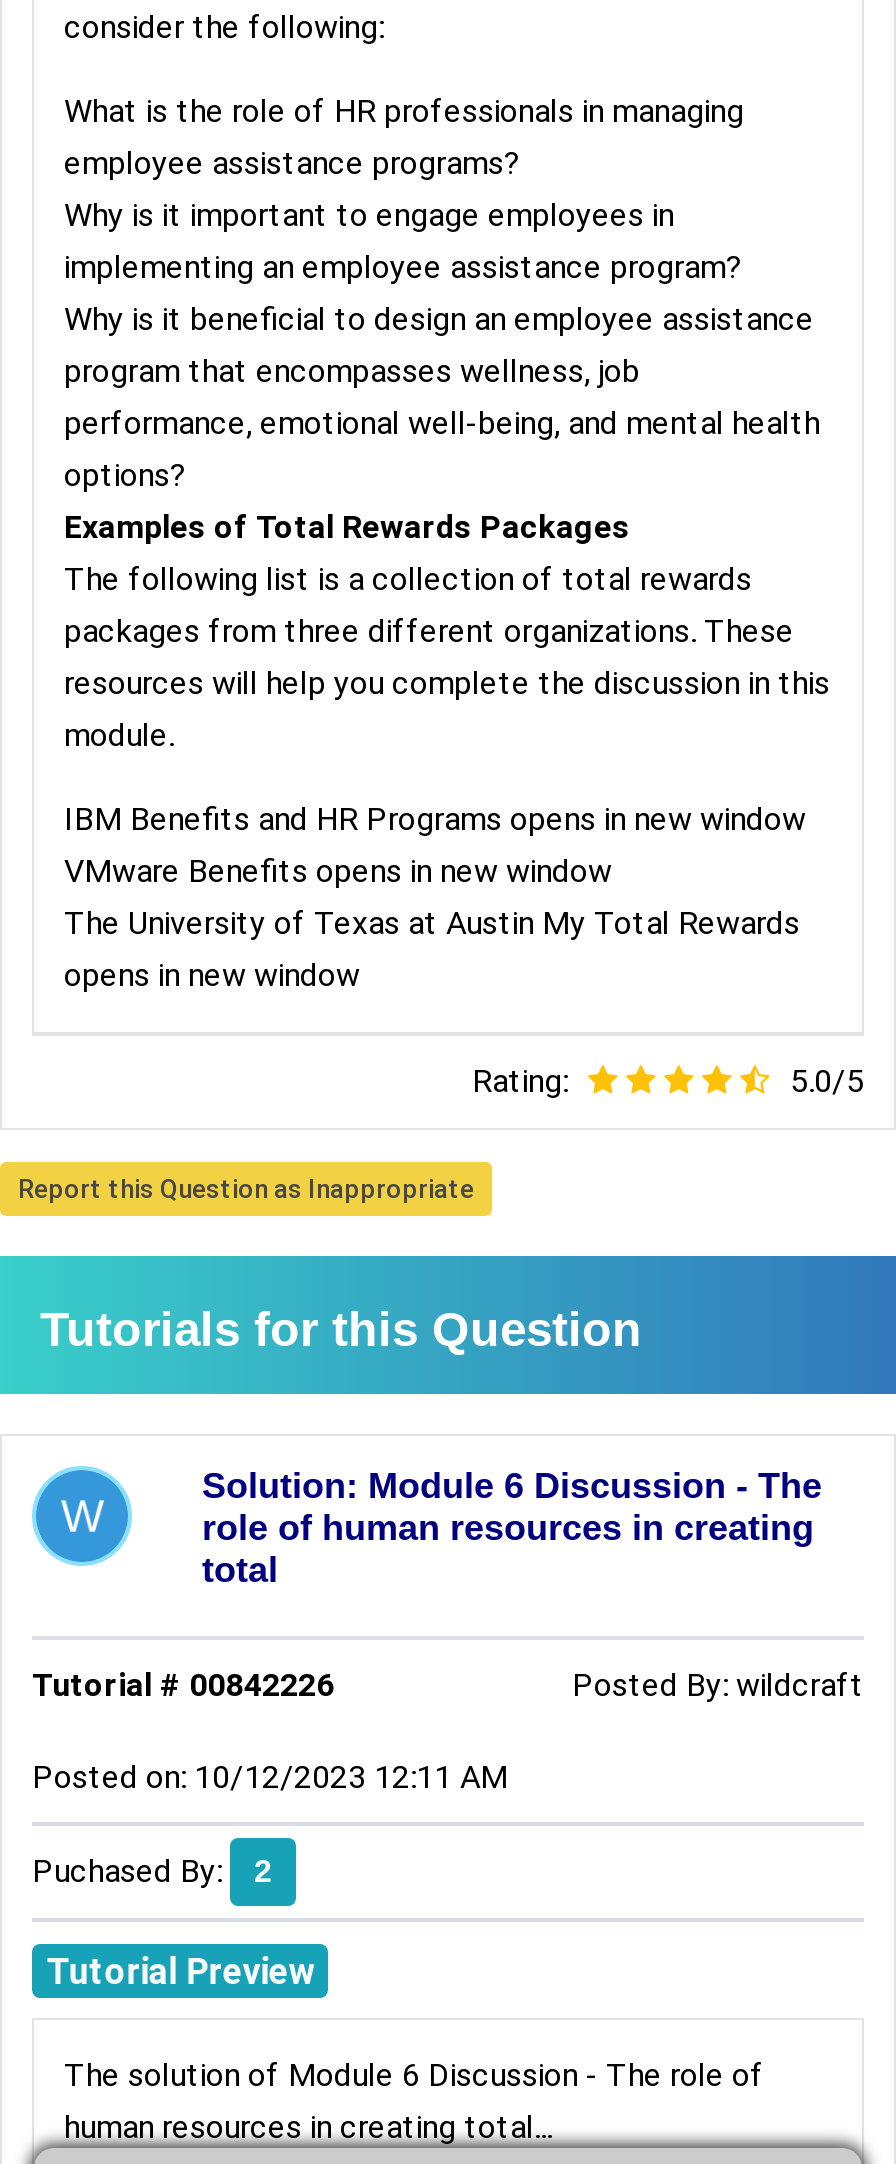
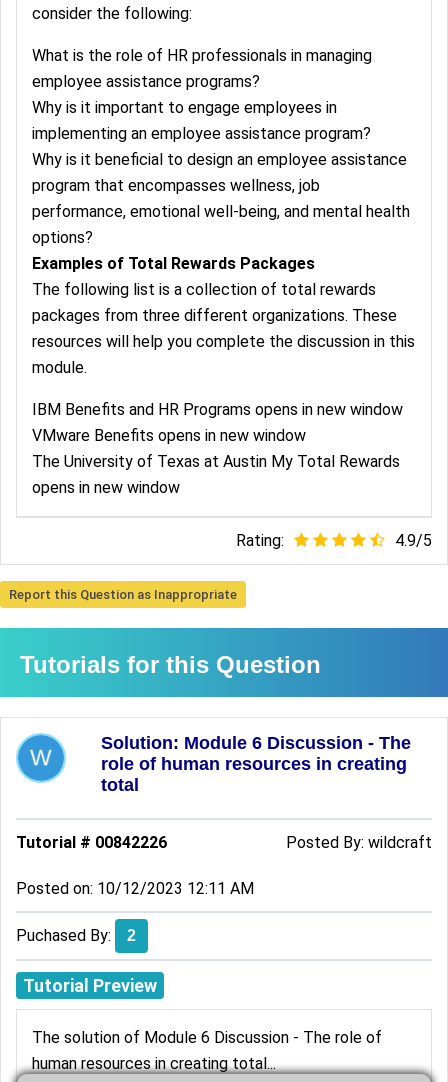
- 5.0/5
+ 4.9/5
